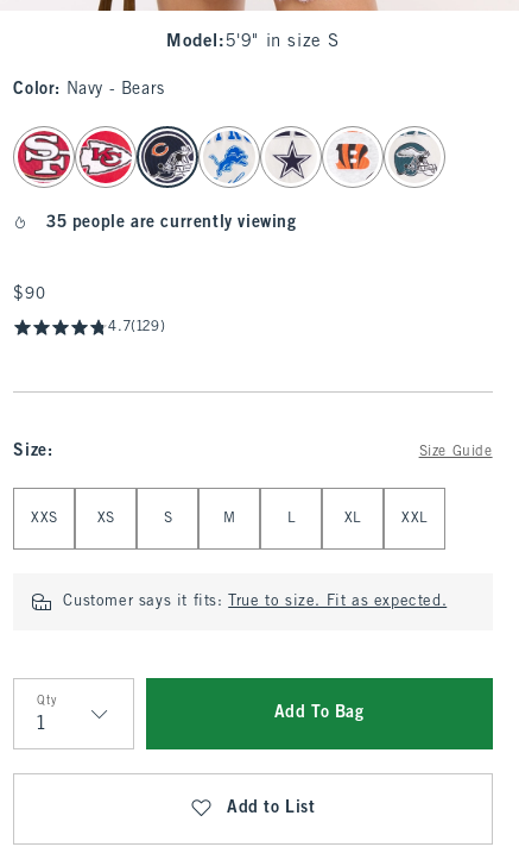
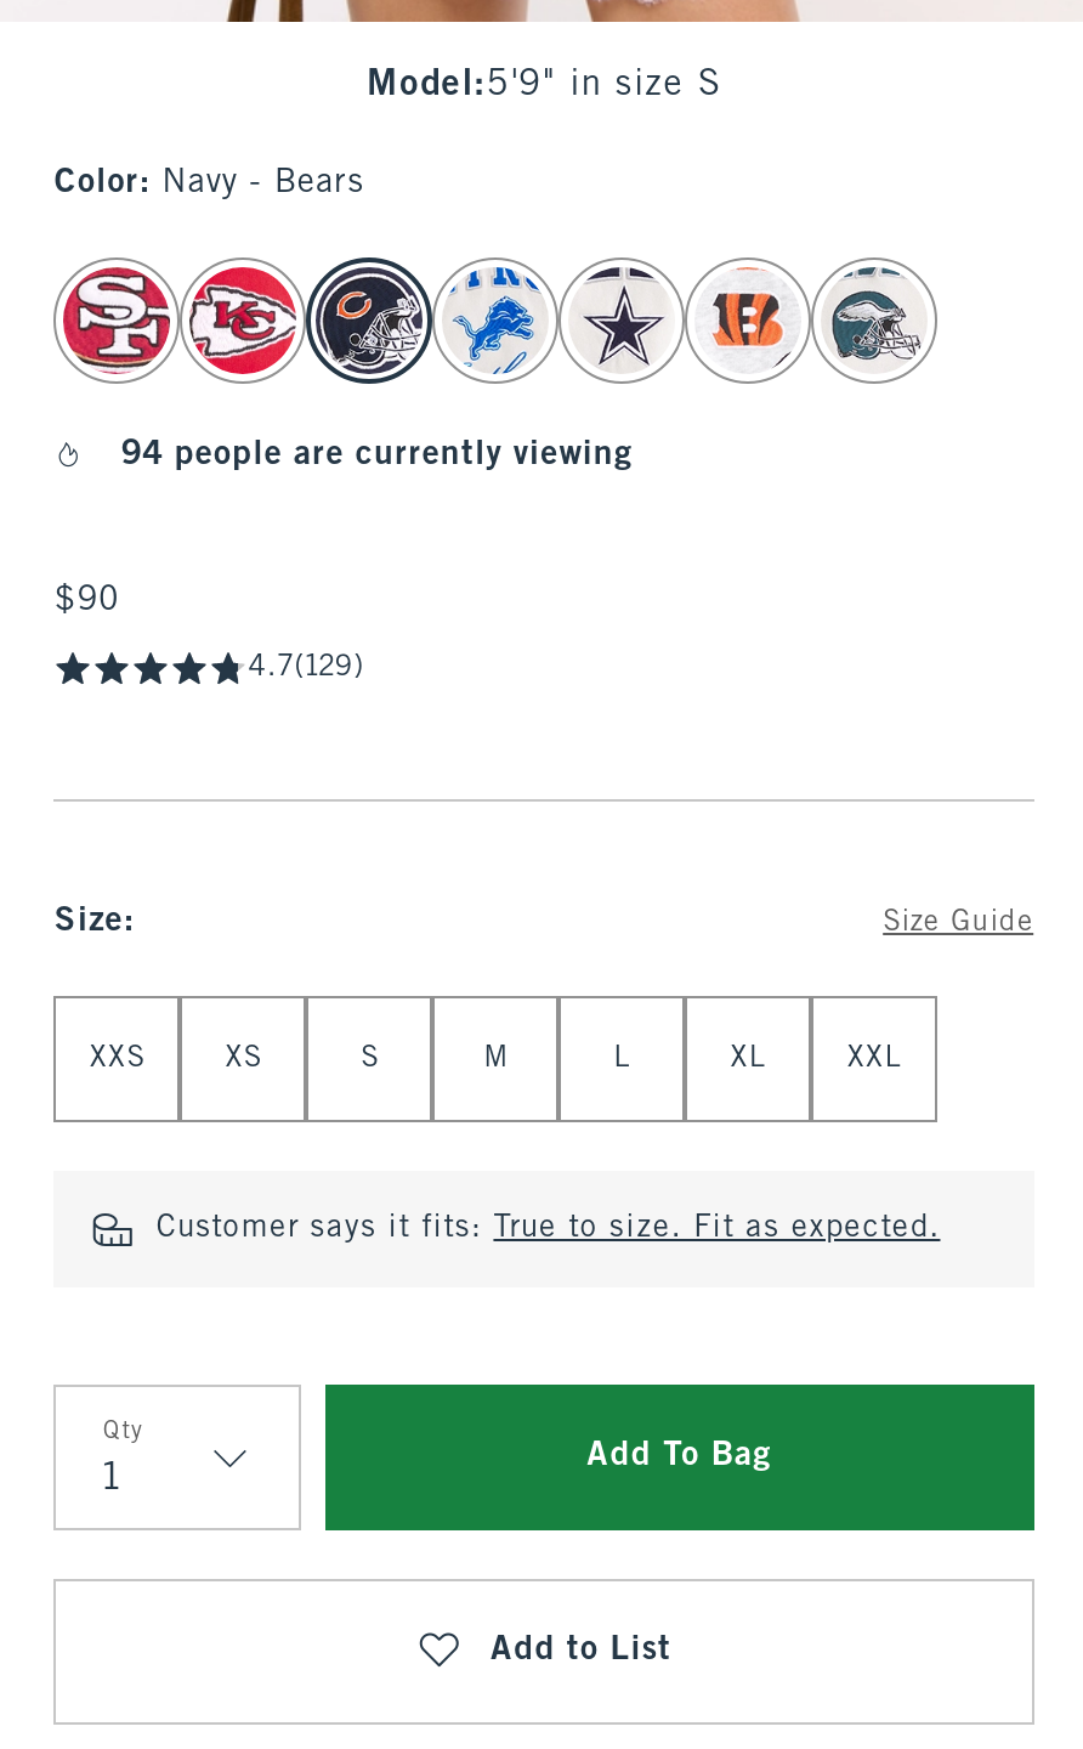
- 35 people are currently viewing
+ 94 people are currently viewing
